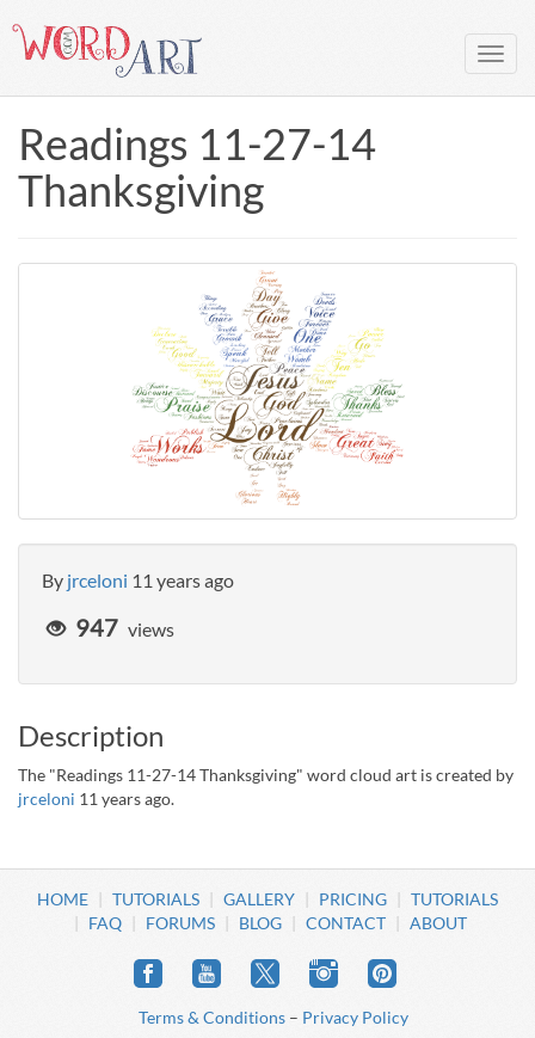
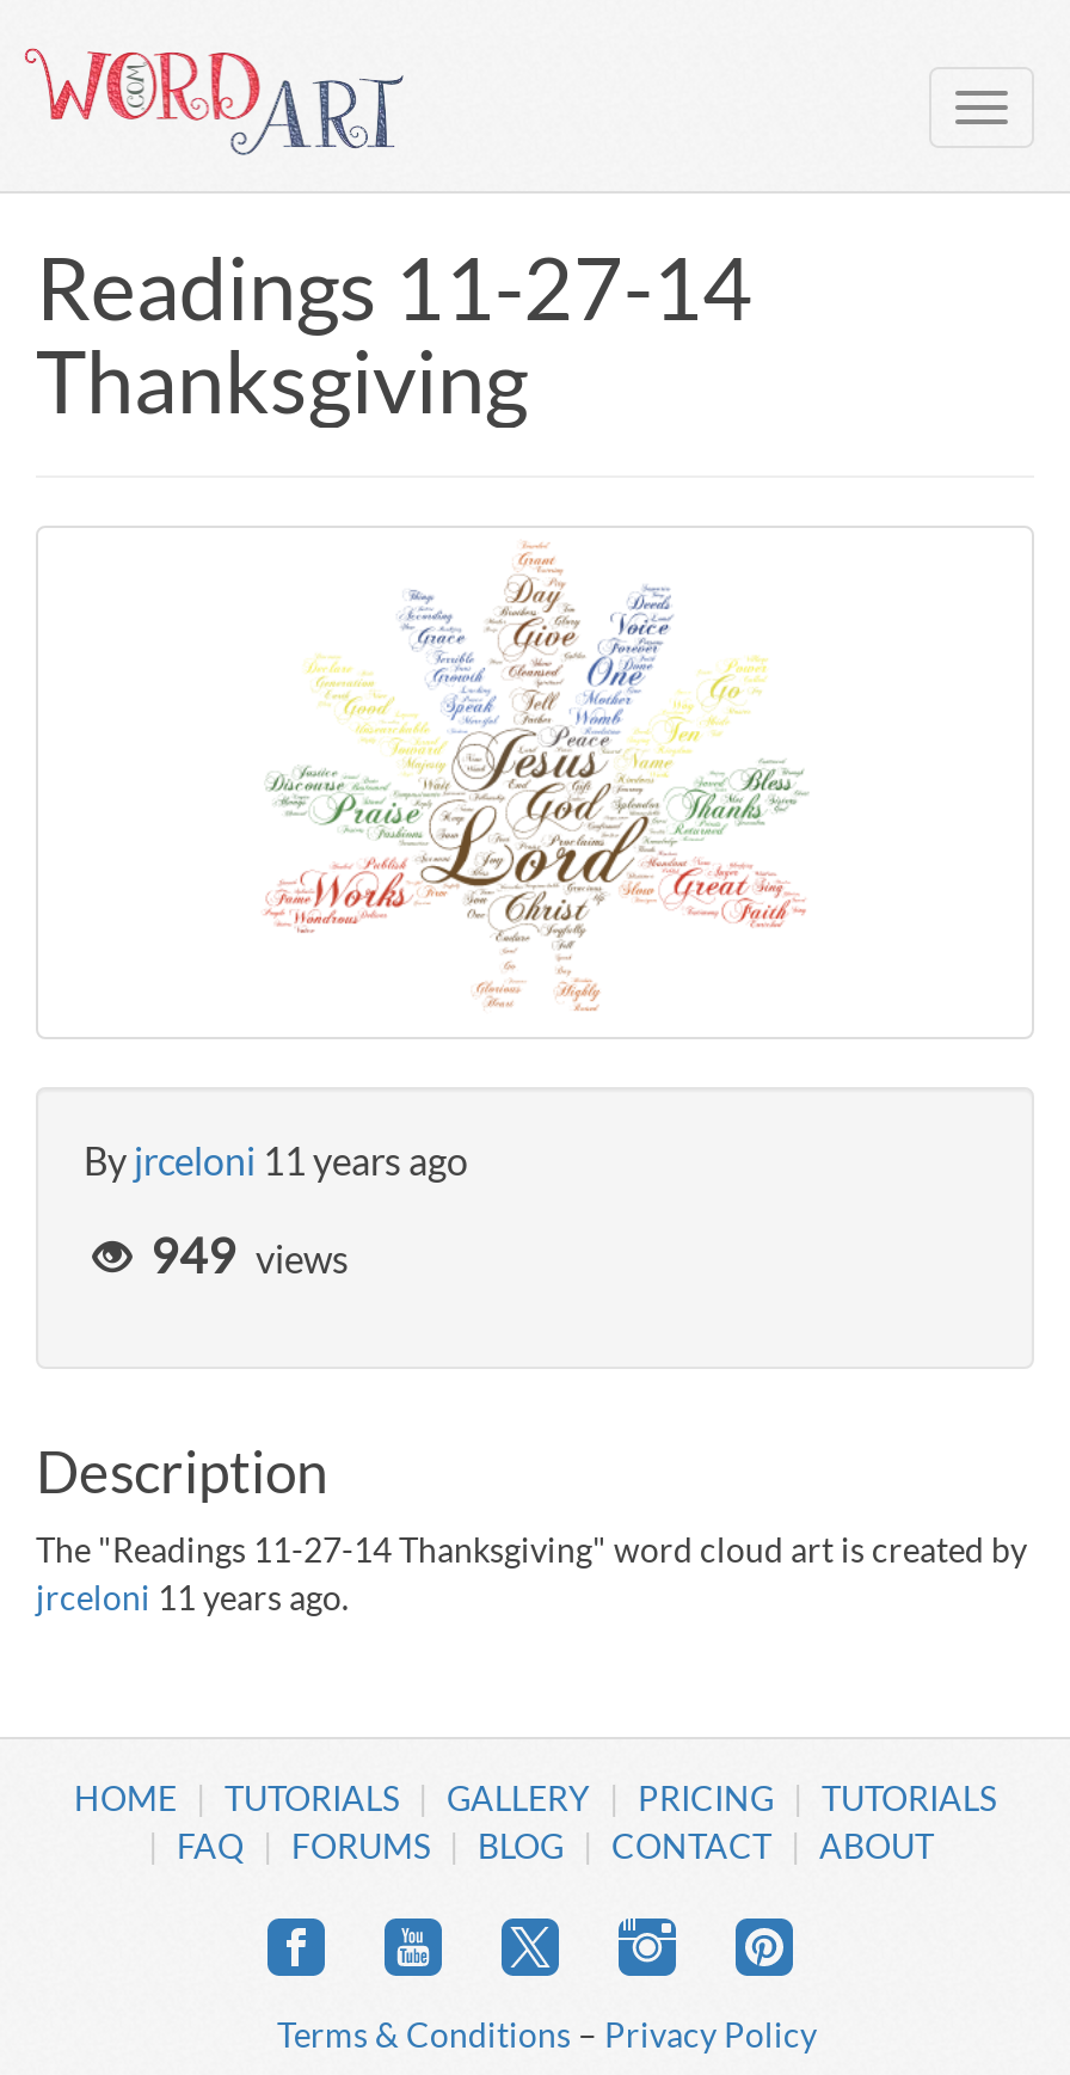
- 947 views
+ 949 views
